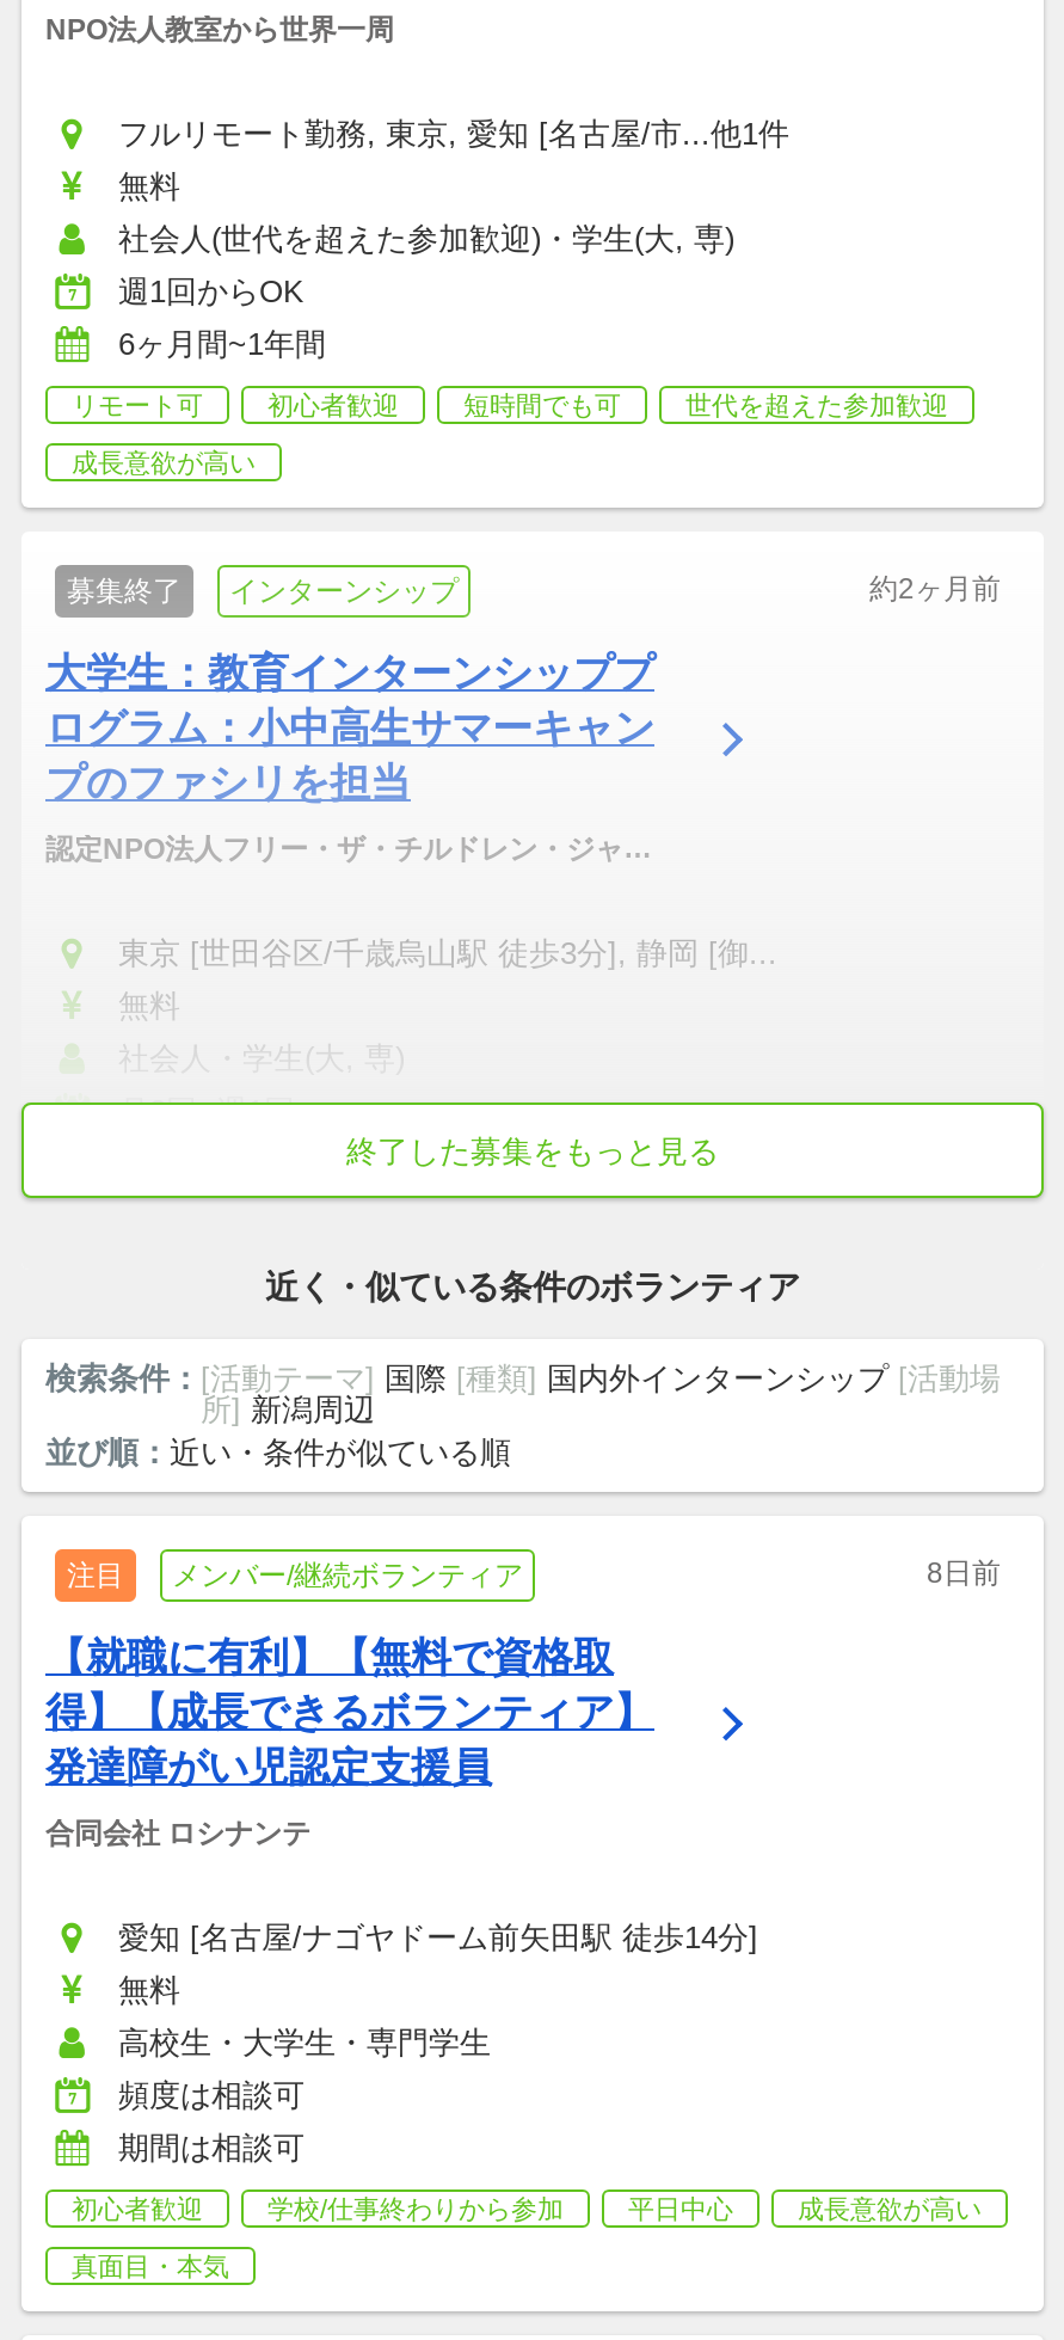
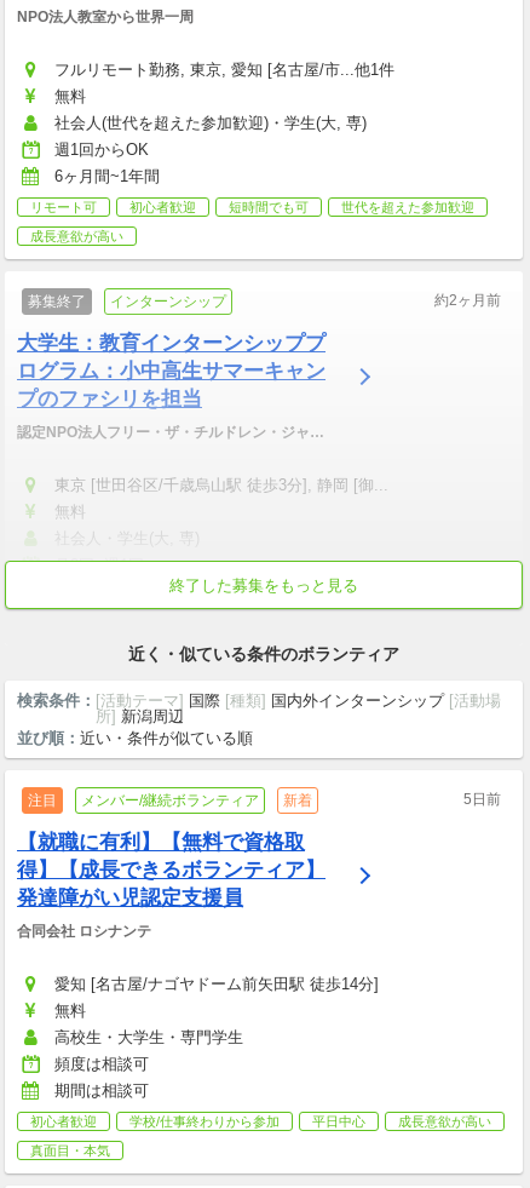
- 8日前
+ 新着
+ 5日前
